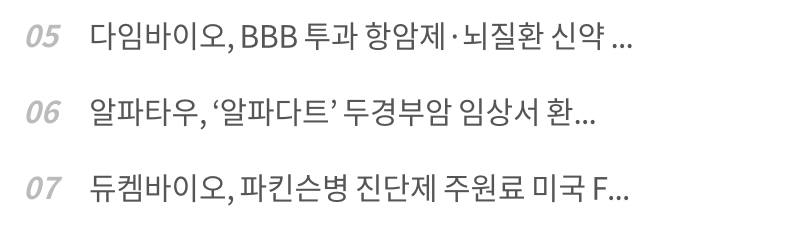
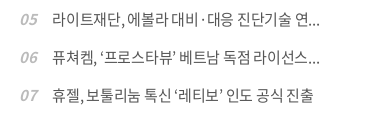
- 다임바이오, BBB 투과 항암제·뇌질환 신약 ...
+ 라이트재단, 에볼라 대비·대응 진단기술 연...

- 알파타우, ‘알파다트’ 두경부암 임상서 환...
+ 퓨쳐켐, ‘프로스타뷰’ 베트남 독점 라이선스...

- 듀켐바이오, 파킨슨병 진단제 주원료 미국 F...
+ 휴젤, 보툴리눔 톡신 ‘레티보’ 인도 공식 진출
